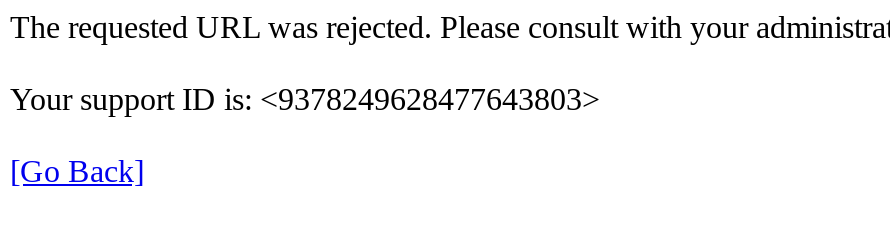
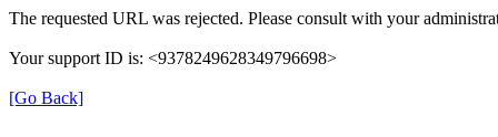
- Your support ID is: <9378249628477643803>
+ Your support ID is: <9378249628349796698>
